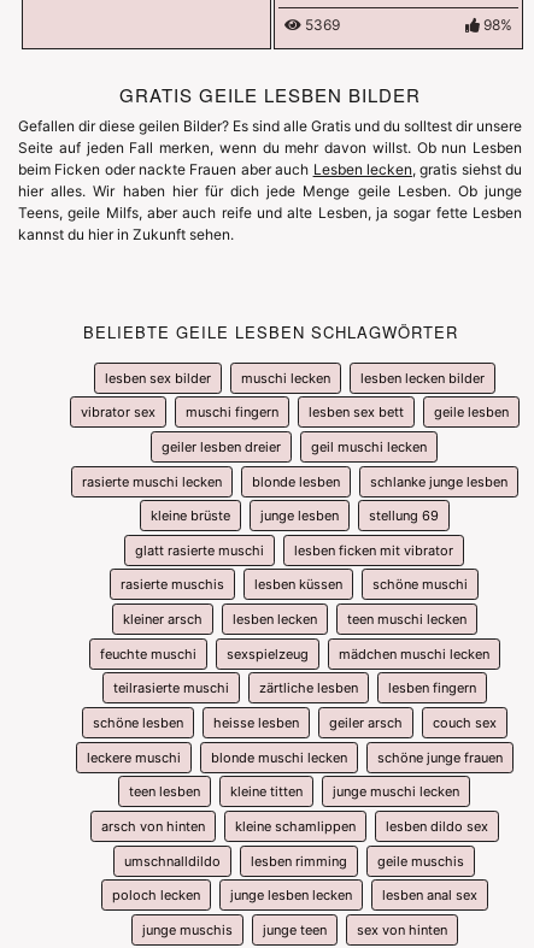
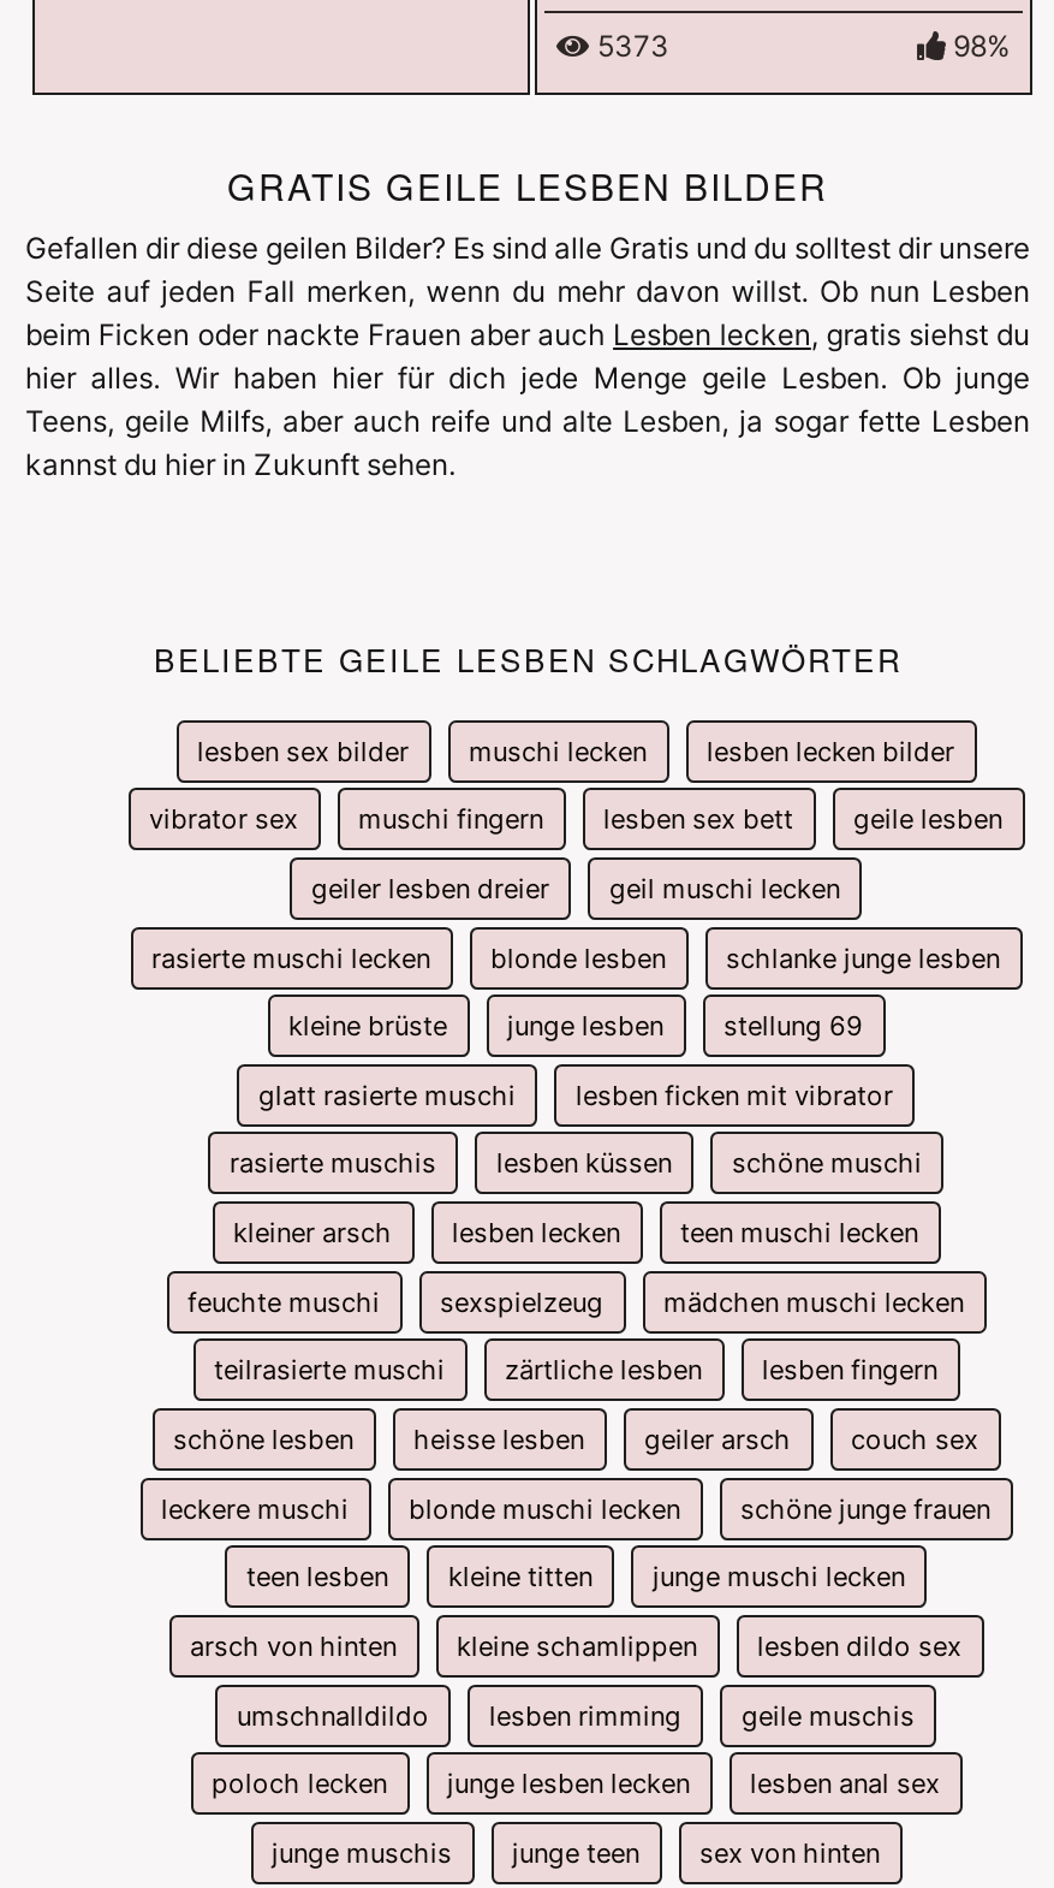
- 5369
+ 5373
